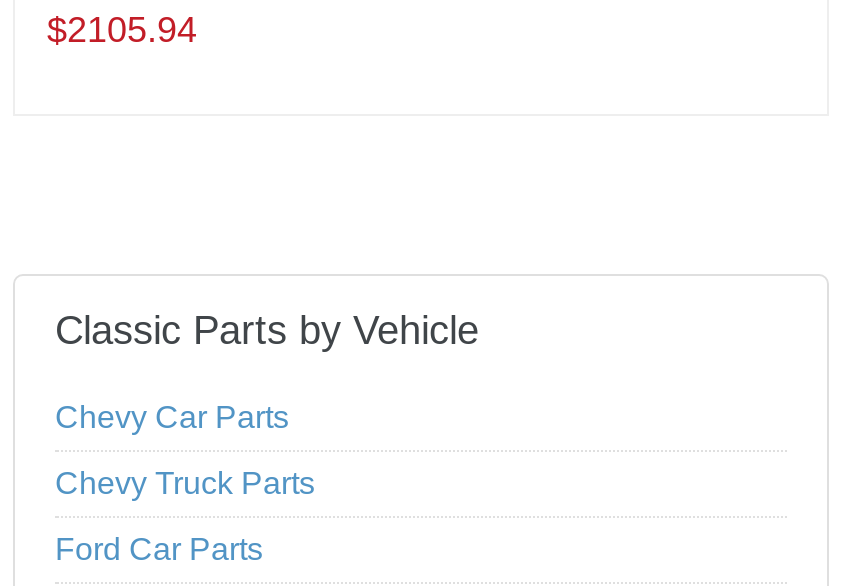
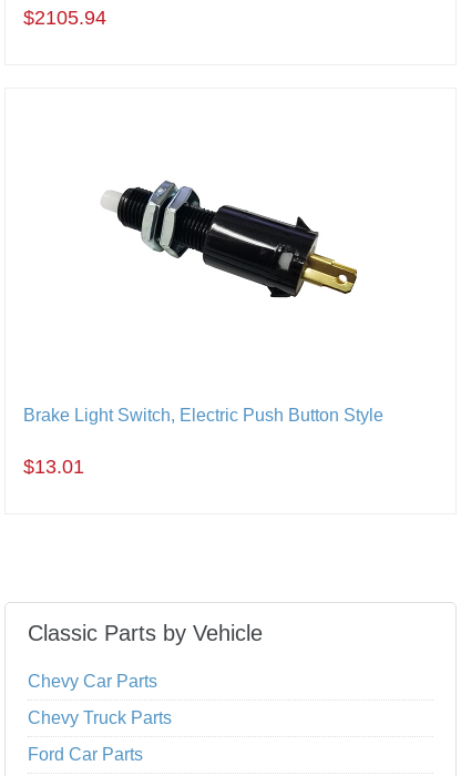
+ Brake Light Switch, Electric Push Button Style
+ $13.01

+ [image]
